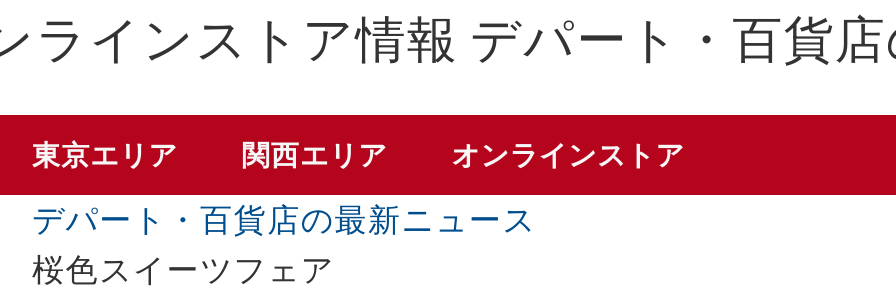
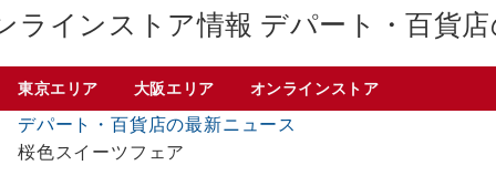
- 関西エリア
+ 大阪エリア
